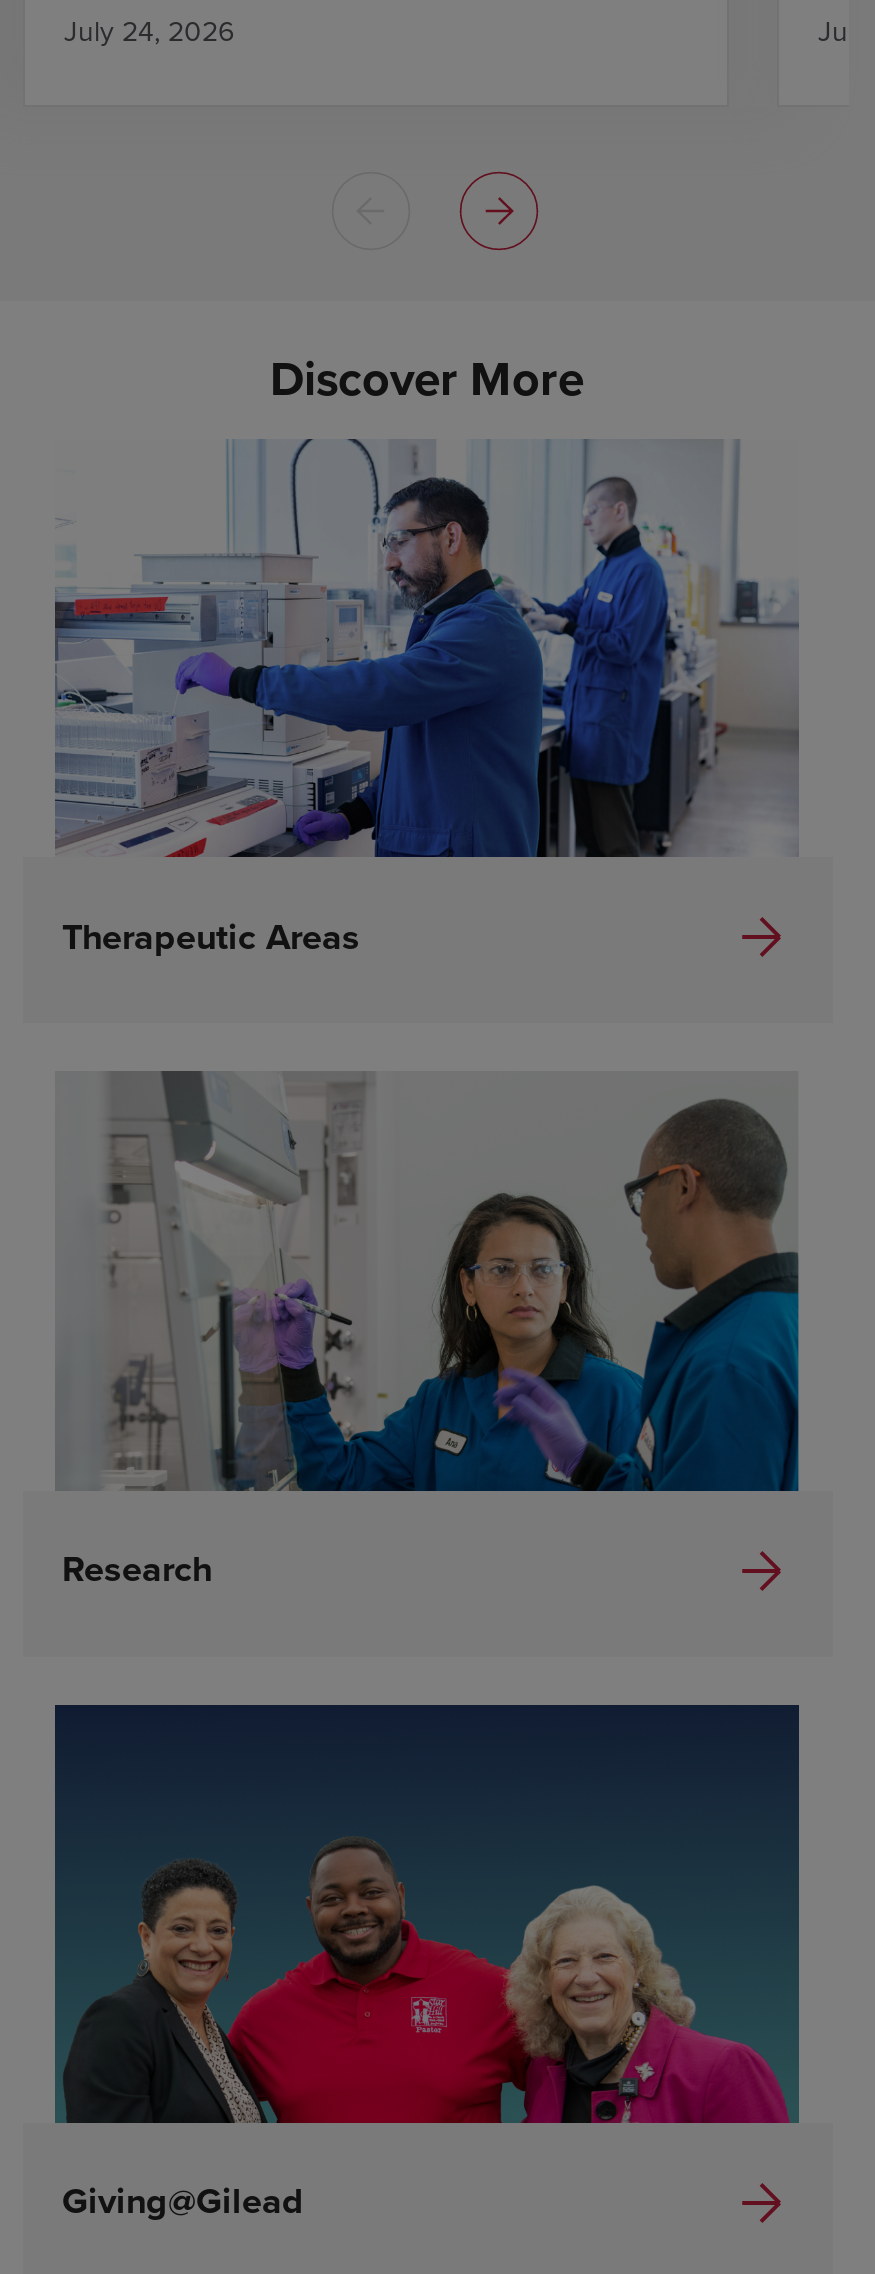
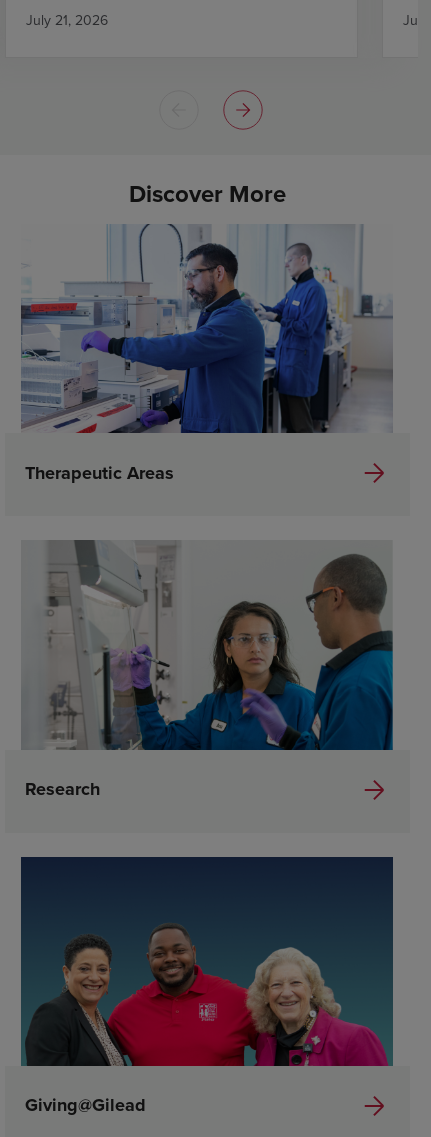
- July 24, 2026

+ July 21, 2026
